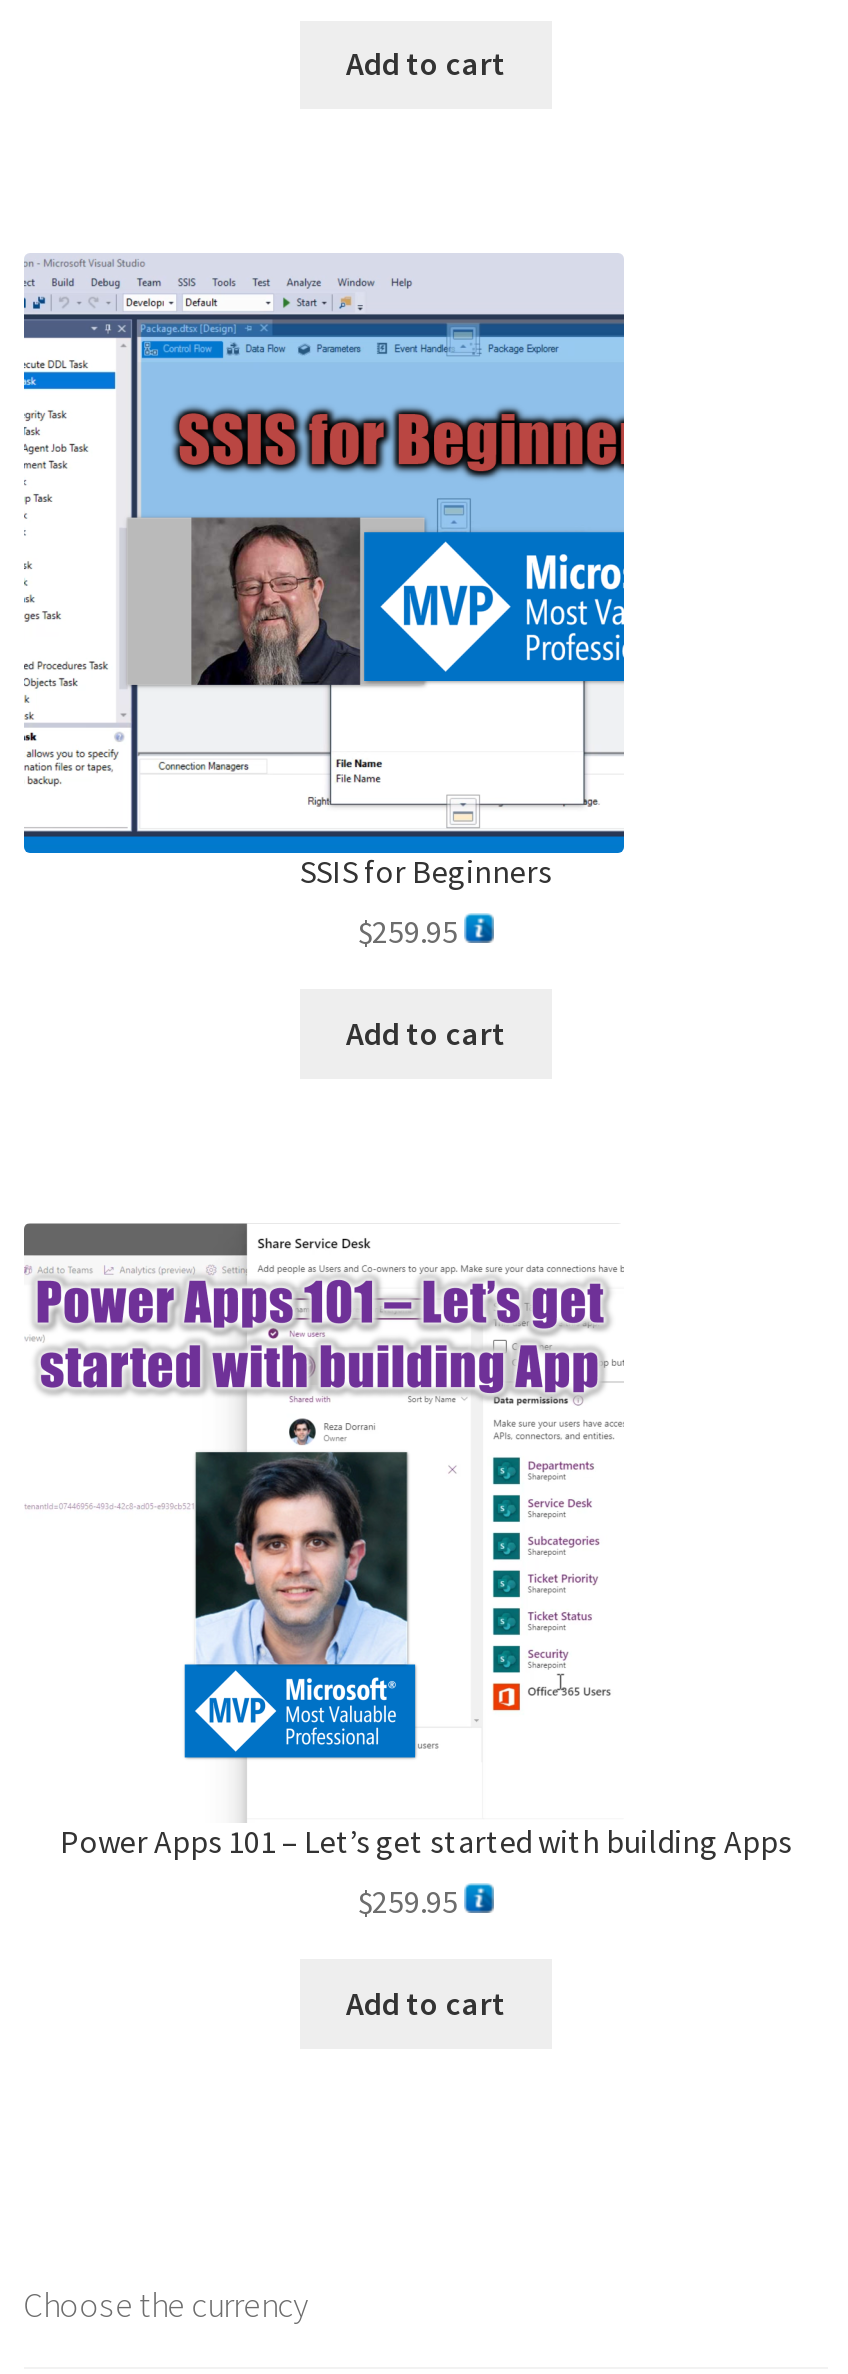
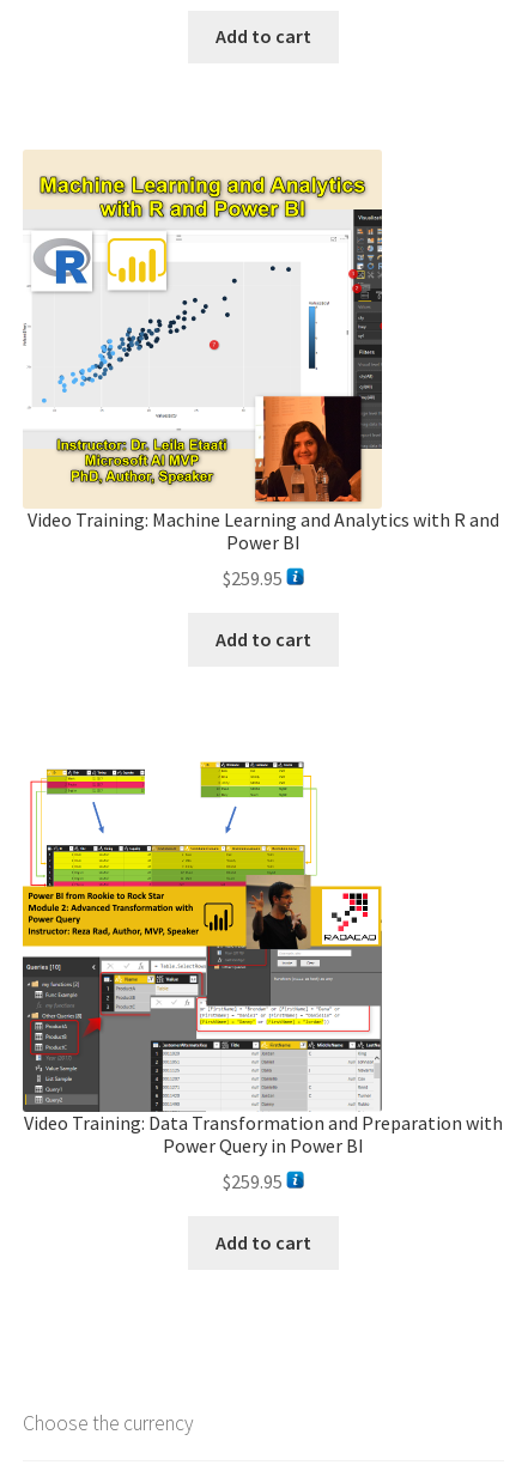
- [image]
- SSIS for Beginners
+ [image]
+ Video Training: Machine Learning and Analytics with R and
+ Power BI

- [image]
- Power Apps 101 – Let’s get started with building Apps
+ [image]
+ Video Training: Data Transformation and Preparation with
+ Power Query in Power BI
